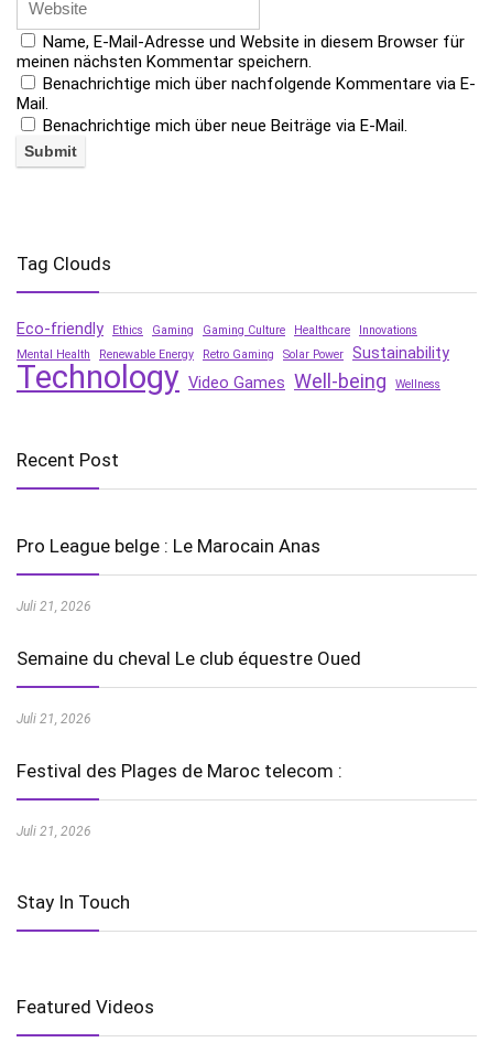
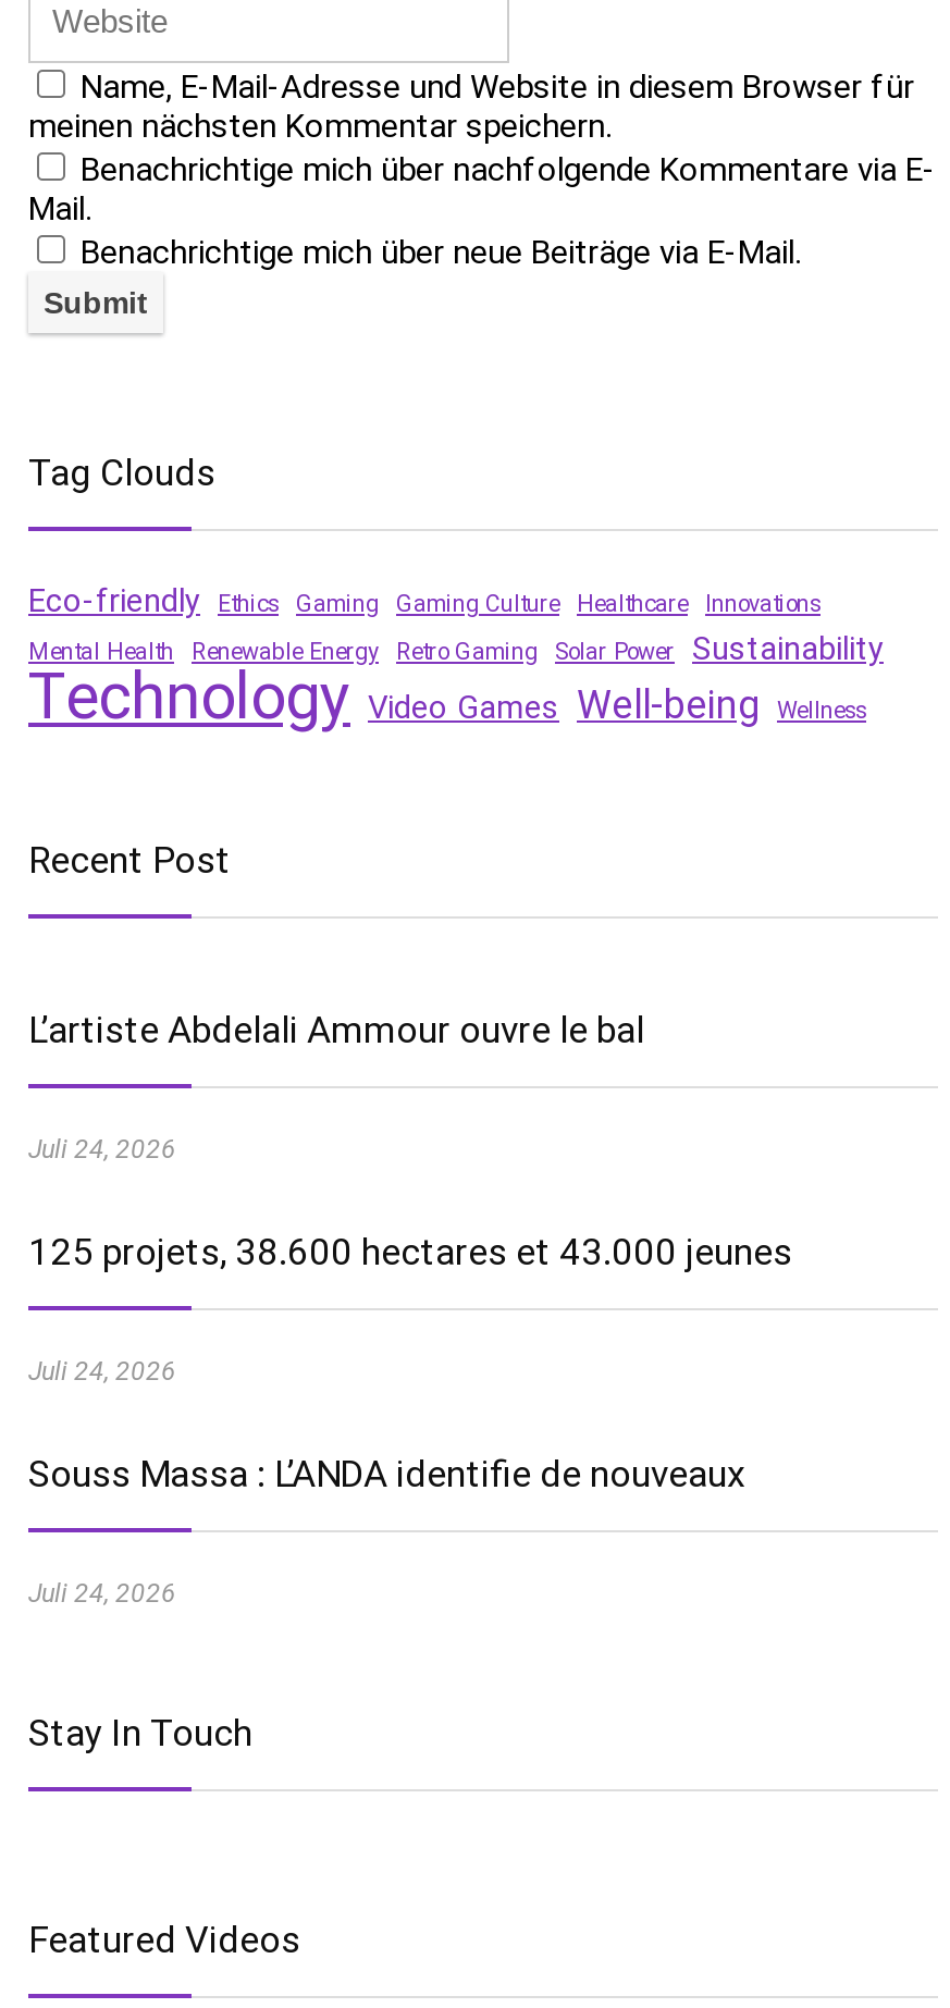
- Pro League belge : Le Marocain Anas
+ L’artiste Abdelali Ammour ouvre le bal

- Juli 21, 2026
+ Juli 24, 2026

- Semaine du cheval Le club équestre Oued
+ 125 projets, 38.600 hectares et 43.000 jeunes

- Juli 21, 2026
+ Juli 24, 2026

- Festival des Plages de Maroc telecom :
+ Souss Massa : L’ANDA identifie de nouveaux

- Juli 21, 2026
+ Juli 24, 2026
